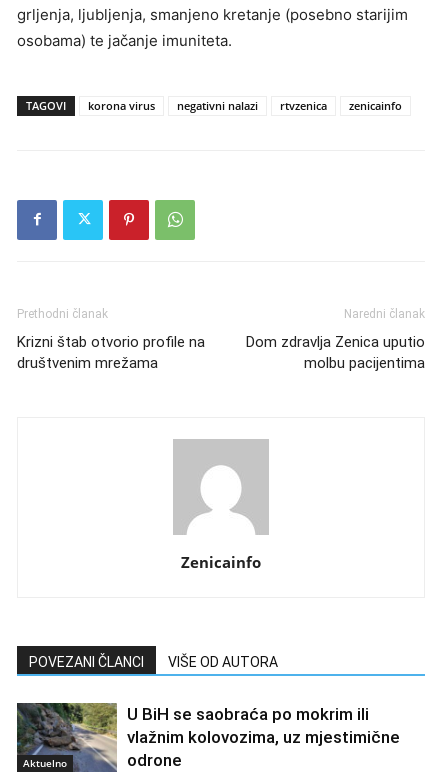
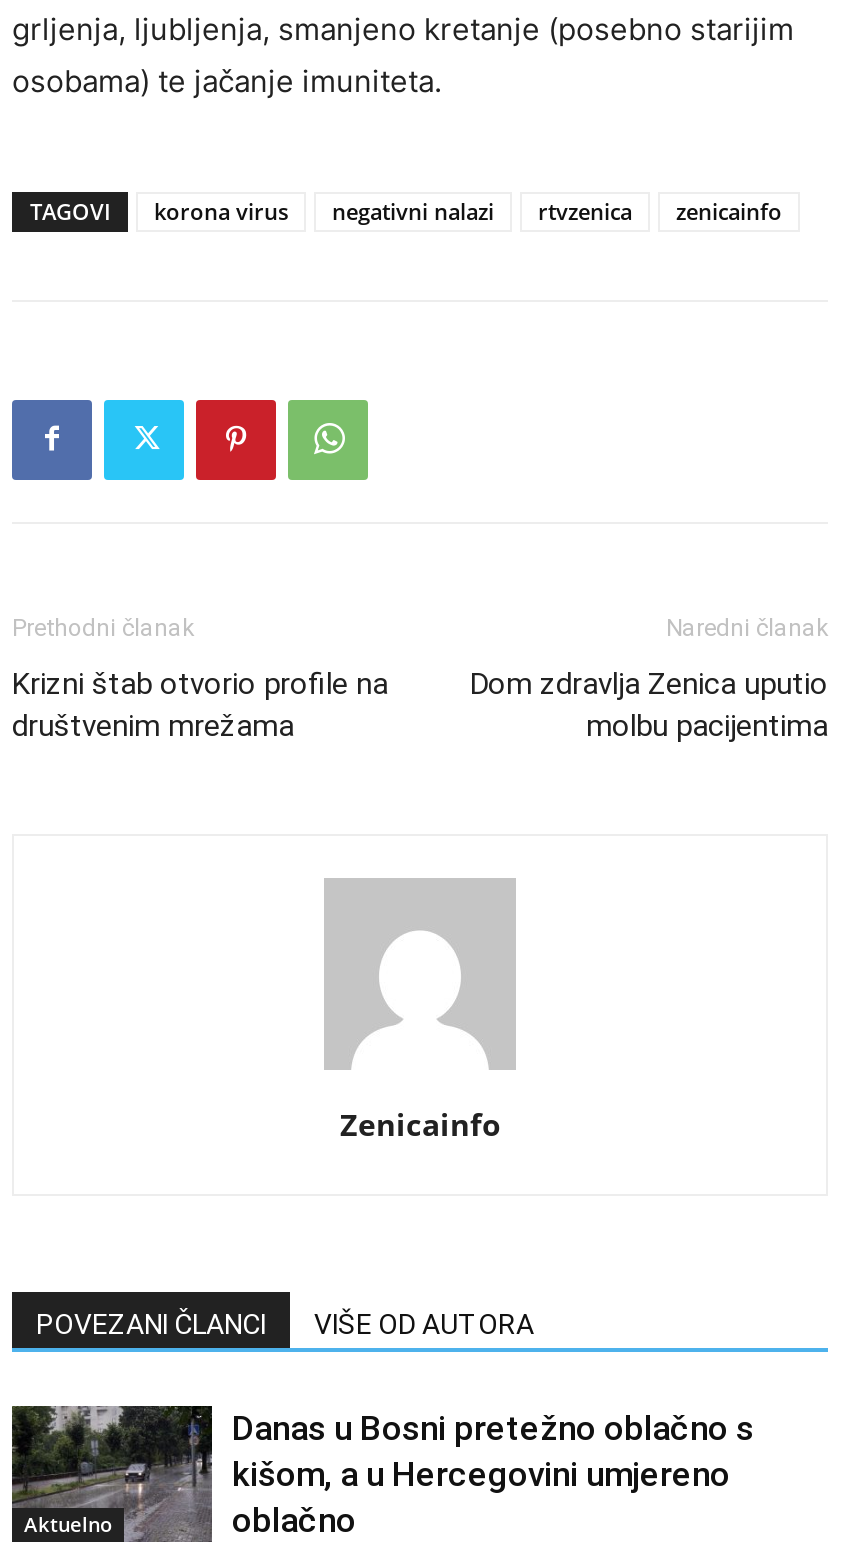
- [image]
- U BiH se saobraća po mokrim ili
- vlažnim kolovozima, uz mjestimične
- odrone
+ [image]
+ Danas u Bosni pretežno oblačno s
+ kišom, a u Hercegovini umjereno
+ oblačno
